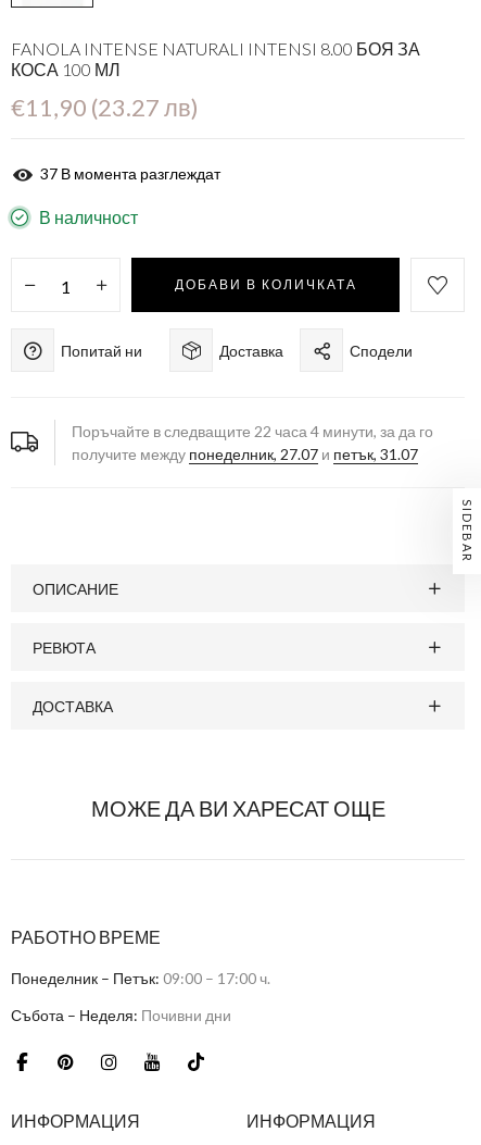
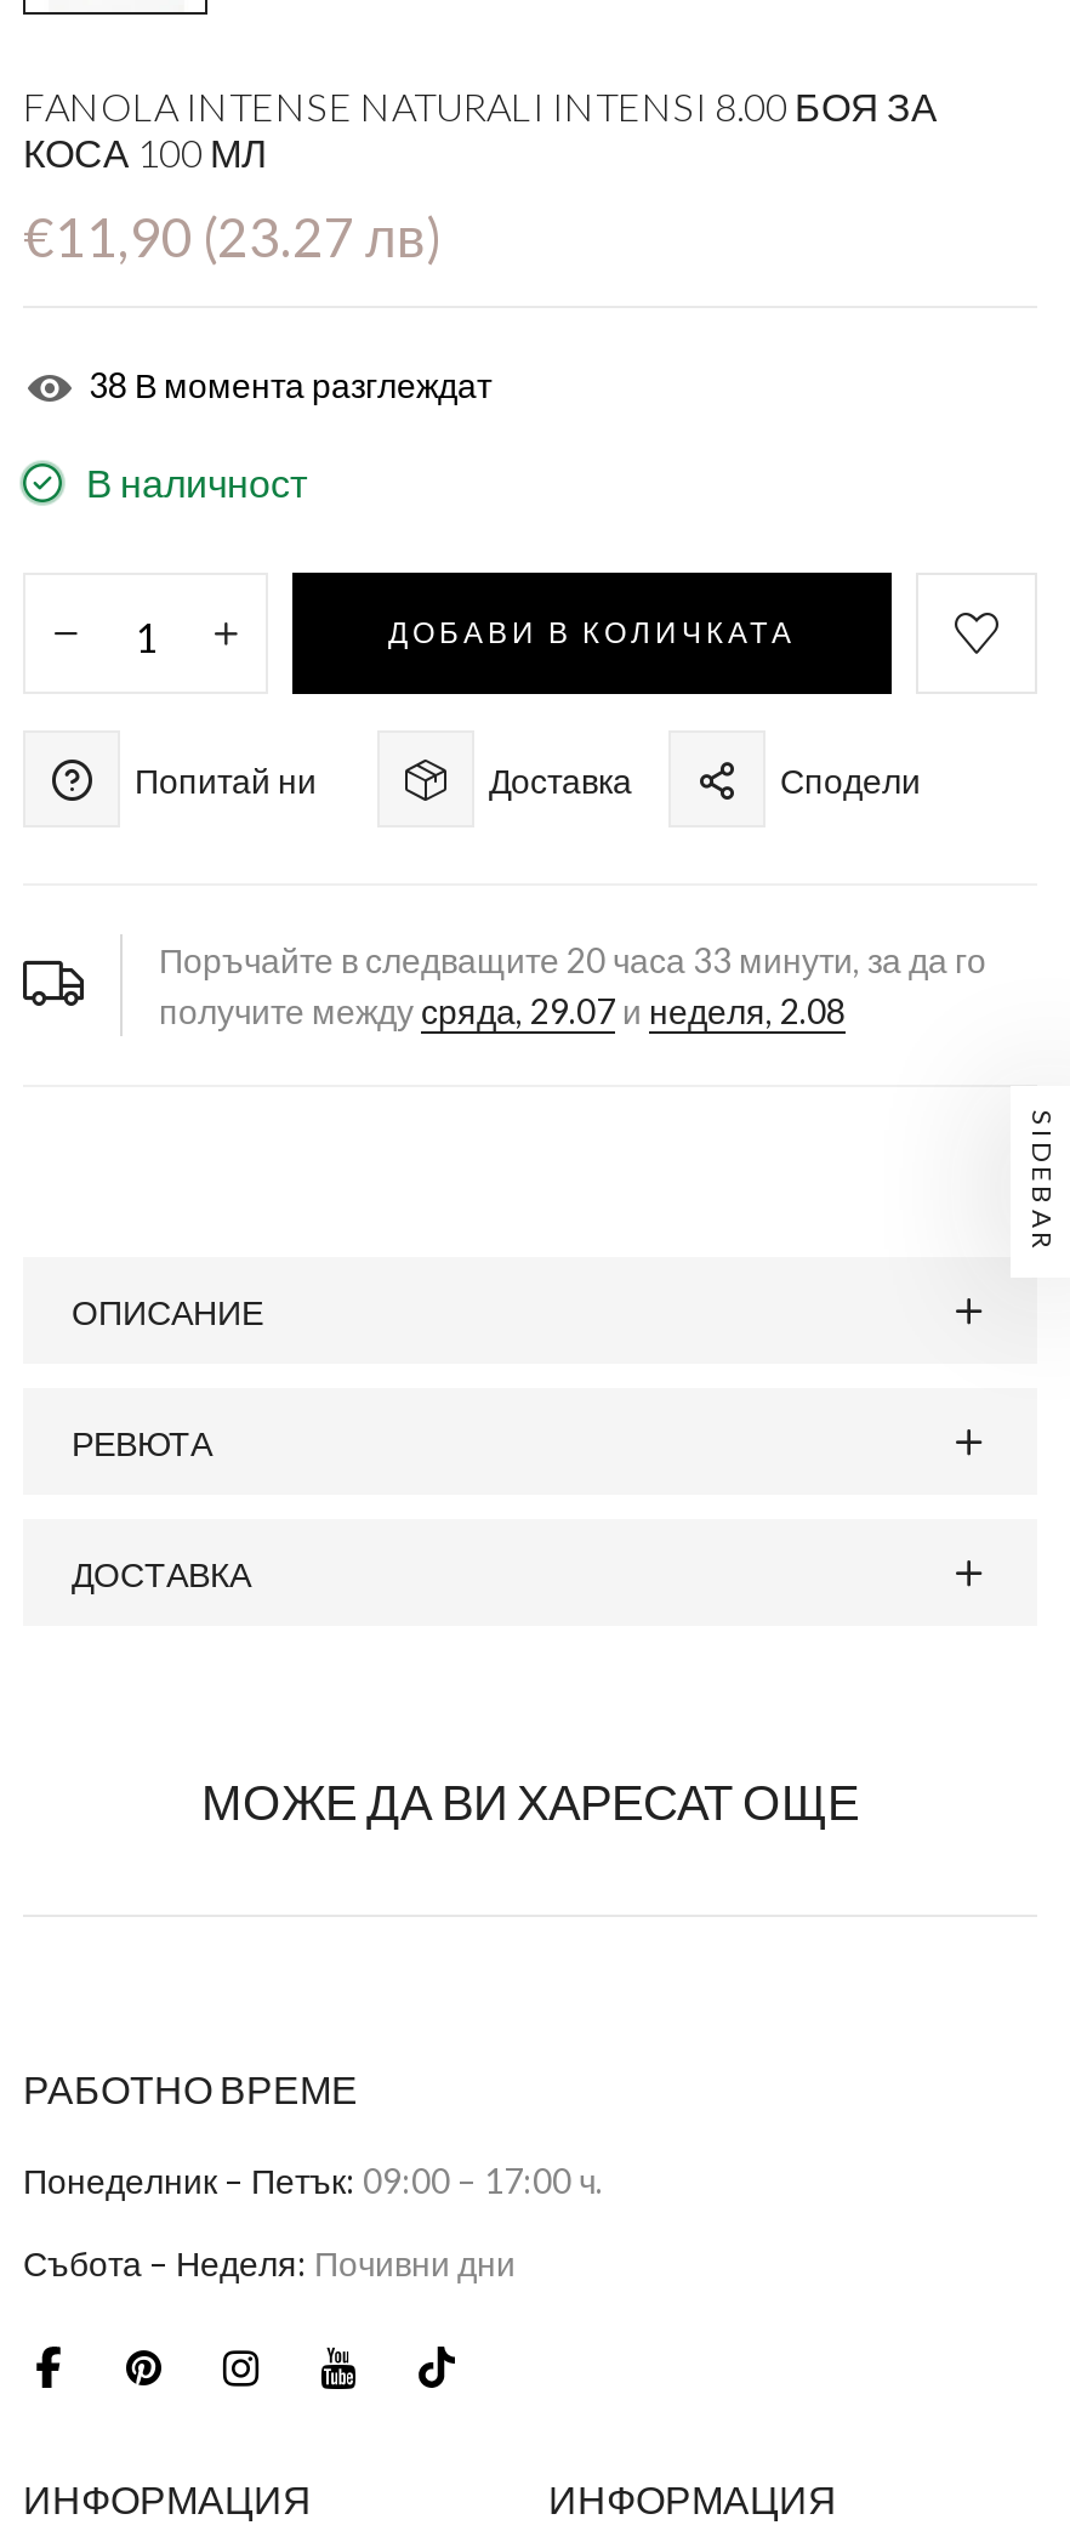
- 37 В момента разглеждат
+ 38 В момента разглеждат

- Поръчайте в следващите 22 часа 4 минути, за да го
+ Поръчайте в следващите 20 часа 33 минути, за да го

- получите между понеделник, 27.07 и петък, 31.07
+ получите между сряда, 29.07 и неделя, 2.08
